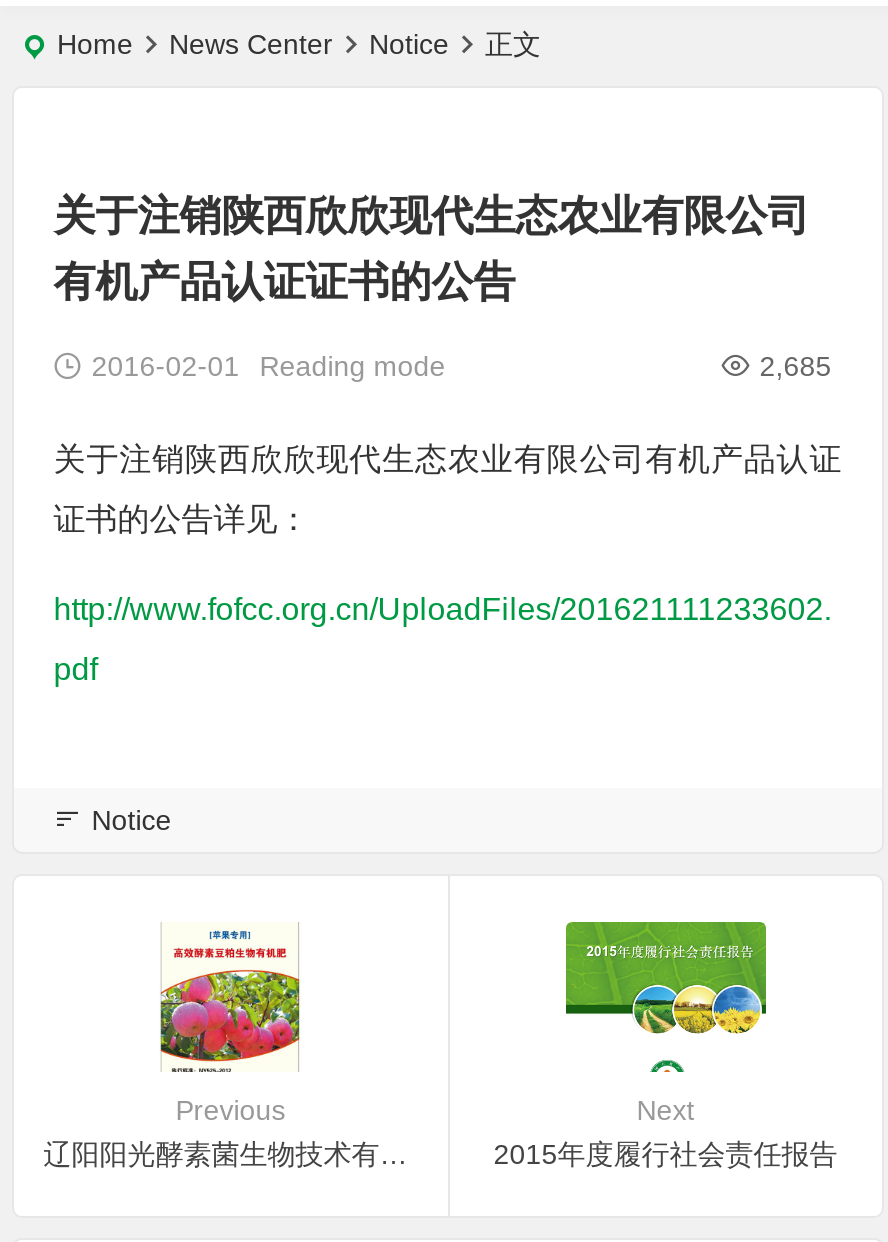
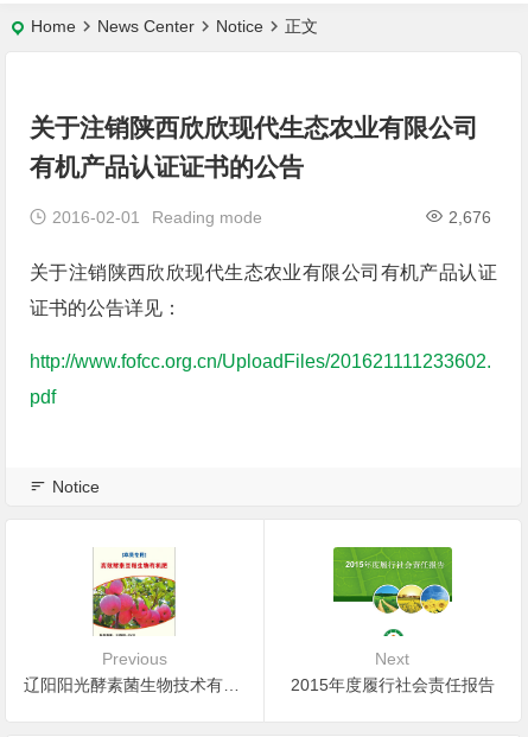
- 2,685
+ 2,676
